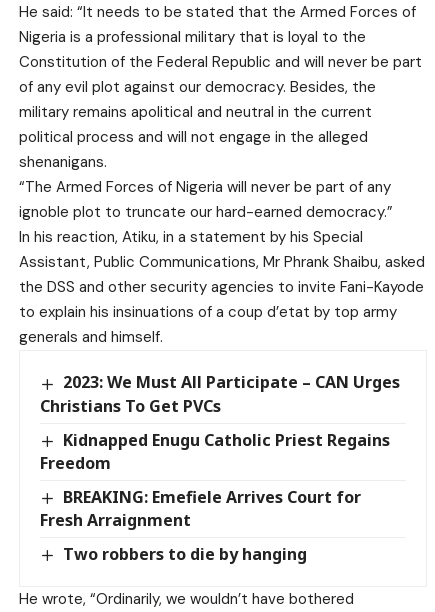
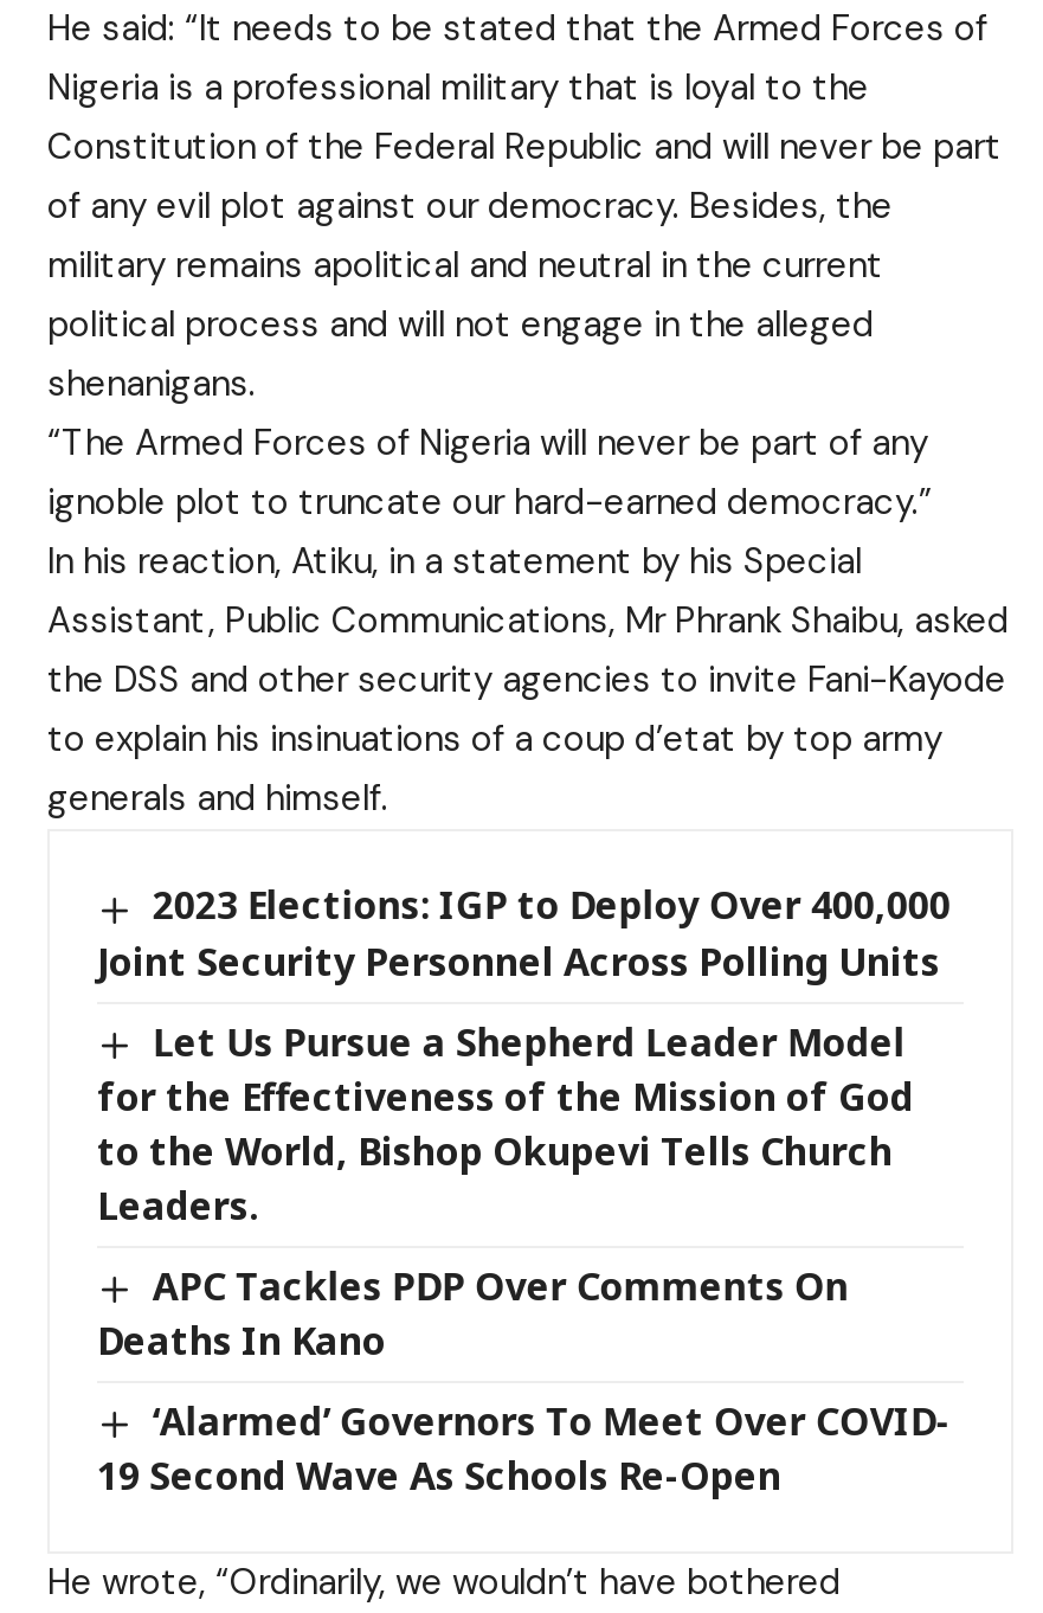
- 2023: We Must All Participate – CAN Urges
- Christians To Get PVCs
+ 2023 Elections: IGP to Deploy Over 400,000
+ Joint Security Personnel Across Polling Units

- Kidnapped Enugu Catholic Priest Regains
- Freedom
+ Let Us Pursue a Shepherd Leader Model
+ for the Effectiveness of the Mission of God
+ to the World, Bishop Okupevi Tells Church
+ Leaders.

- BREAKING: Emefiele Arrives Court for
- Fresh Arraignment
+ APC Tackles PDP Over Comments On
+ Deaths In Kano

- Two robbers to die by hanging
+ ‘Alarmed’ Governors To Meet Over COVID-
+ 19 Second Wave As Schools Re-Open
